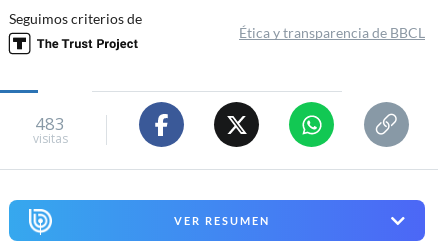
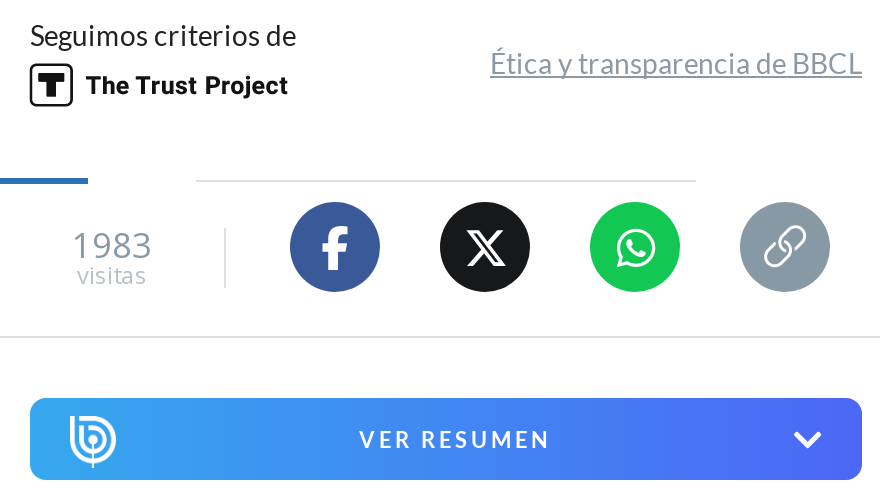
- 483
+ 1983
